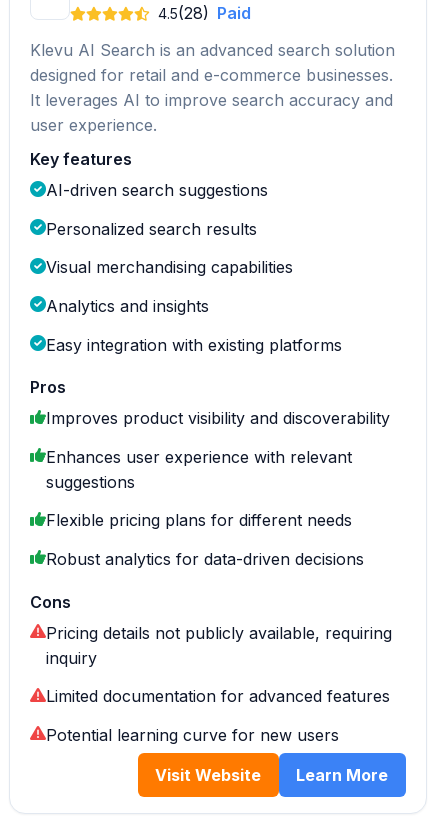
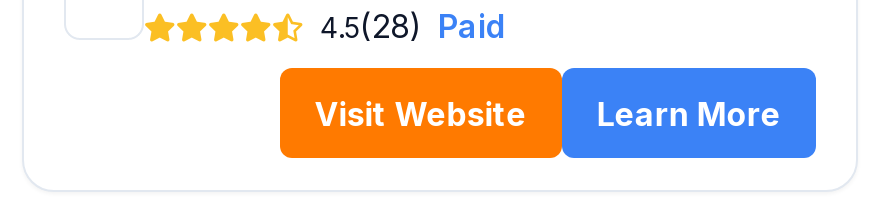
- Klevu AI Search is an advanced search solution
- designed for retail and e-commerce businesses.
- It leverages AI to improve search accuracy and
- user experience.
- Key features
- AI-driven search suggestions
- Personalized search results
- Visual merchandising capabilities
- Analytics and insights
- Easy integration with existing platforms
- Pros
- Improves product visibility and discoverability
- Enhances user experience with relevant
- suggestions
- Flexible pricing plans for different needs
- Robust analytics for data-driven decisions
- Cons
- Pricing details not publicly available, requiring
- inquiry
- Limited documentation for advanced features
- Potential learning curve for new users
